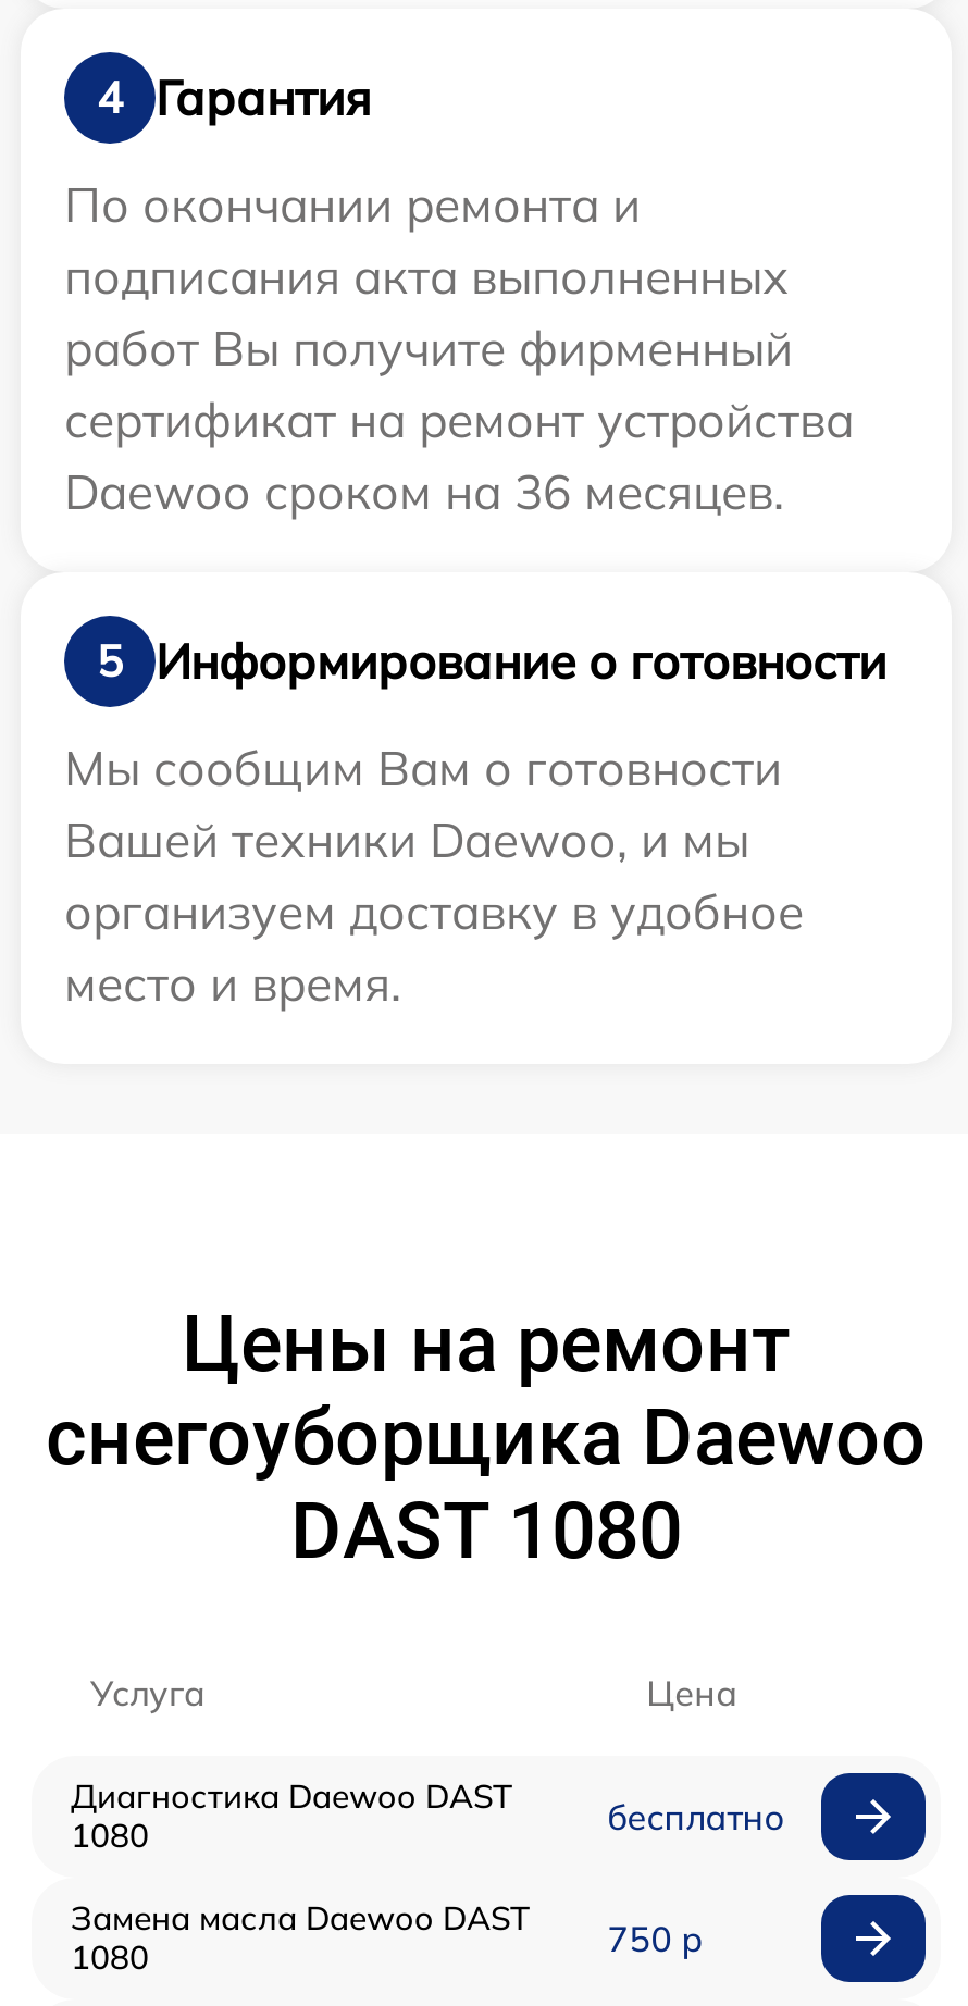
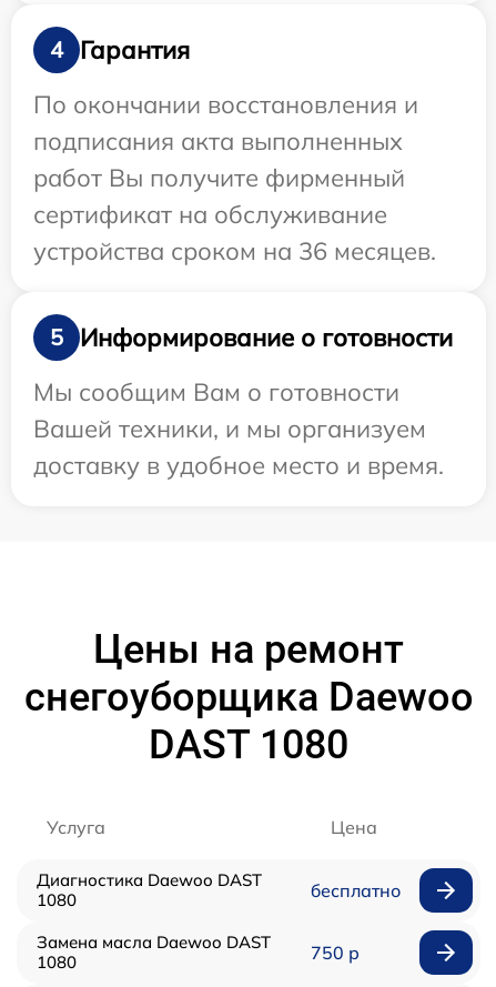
- По окончании ремонта и
+ По окончании восстановления и

- сертификат на ремонт устройства
- Daewoo сроком на 36 месяцев.
+ сертификат на обслуживание
+ устройства сроком на 36 месяцев.

- Вашей техники Daewoo, и мы
- организуем доставку в удобное
- место и время.
+ Вашей техники, и мы организуем
+ доставку в удобное место и время.
